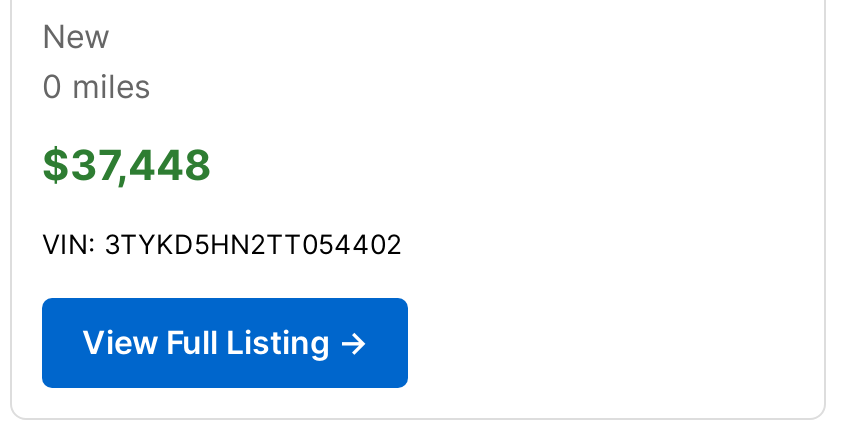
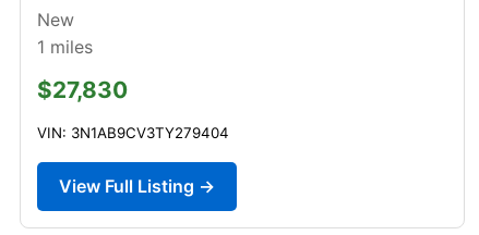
- 0 miles
+ 1 miles

- $37,448
+ $27,830

- VIN: 3TYKD5HN2TT054402
+ VIN: 3N1AB9CV3TY279404
